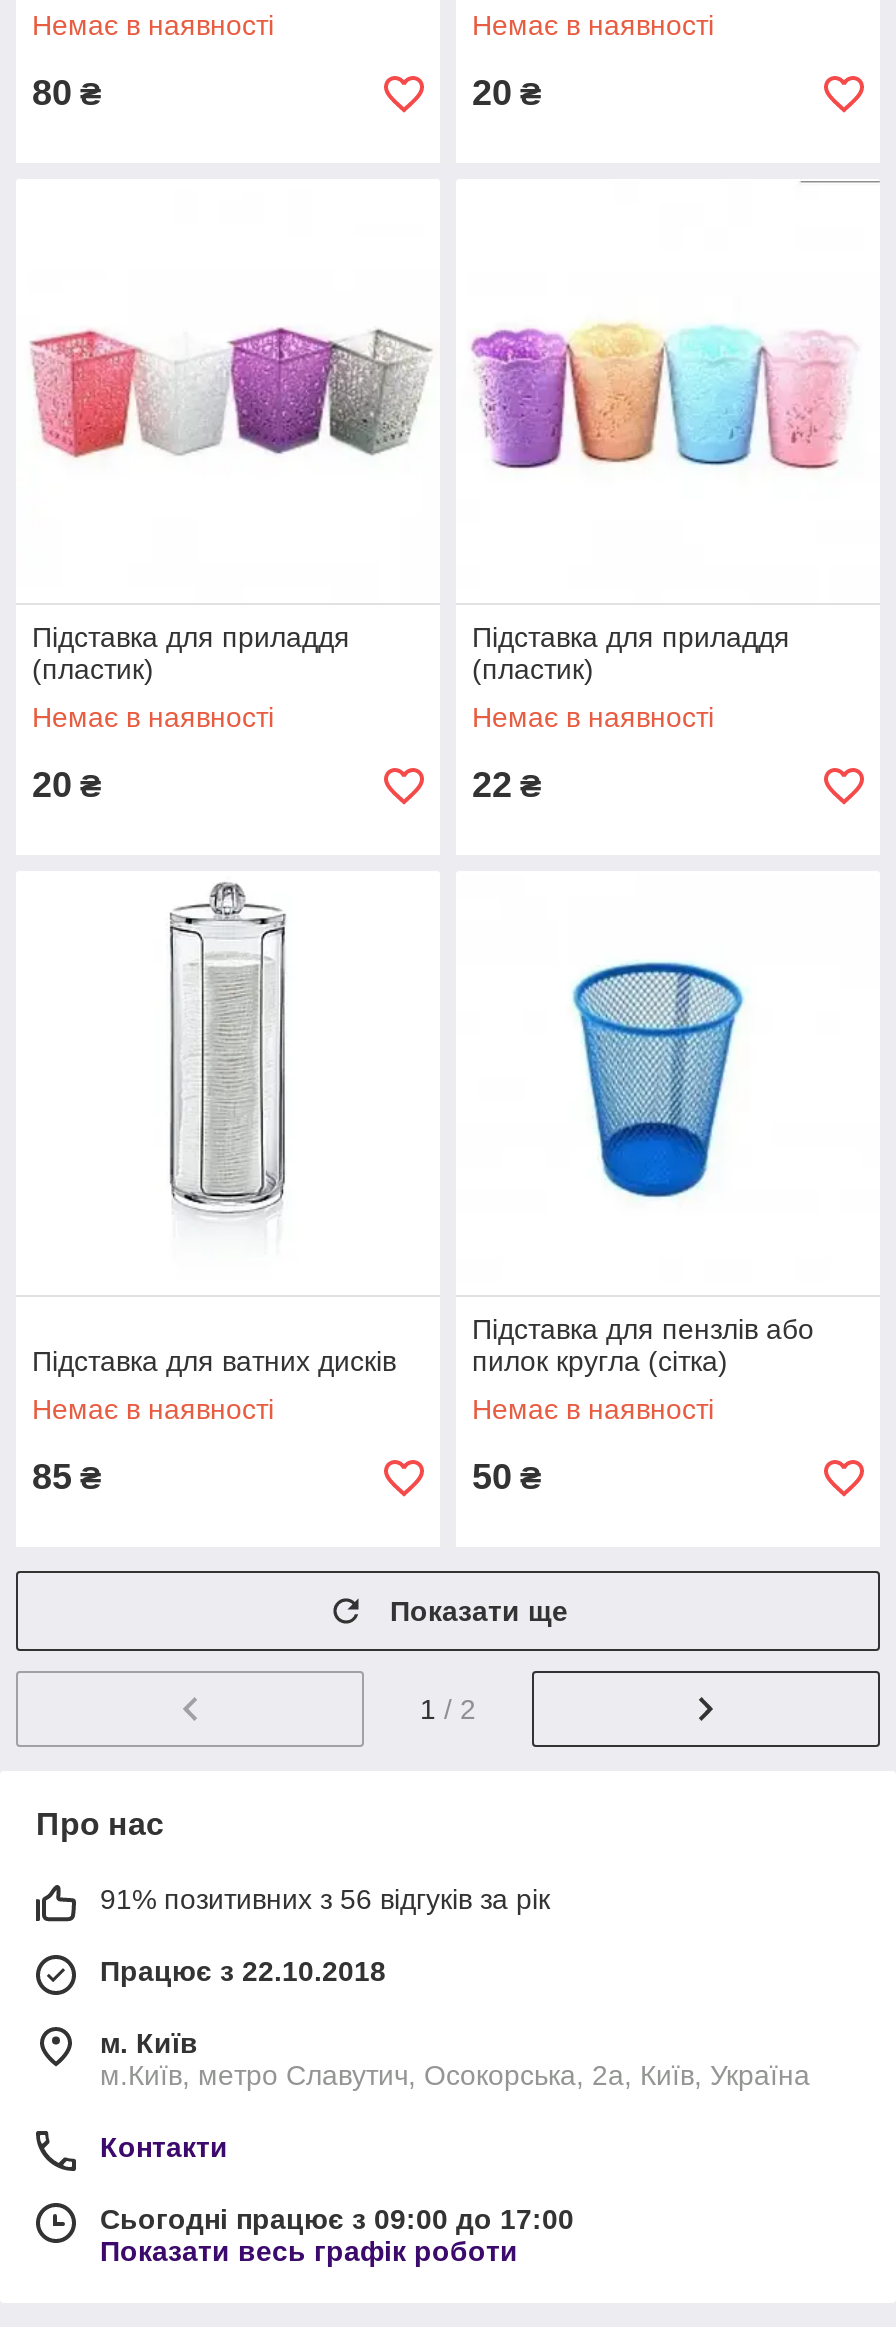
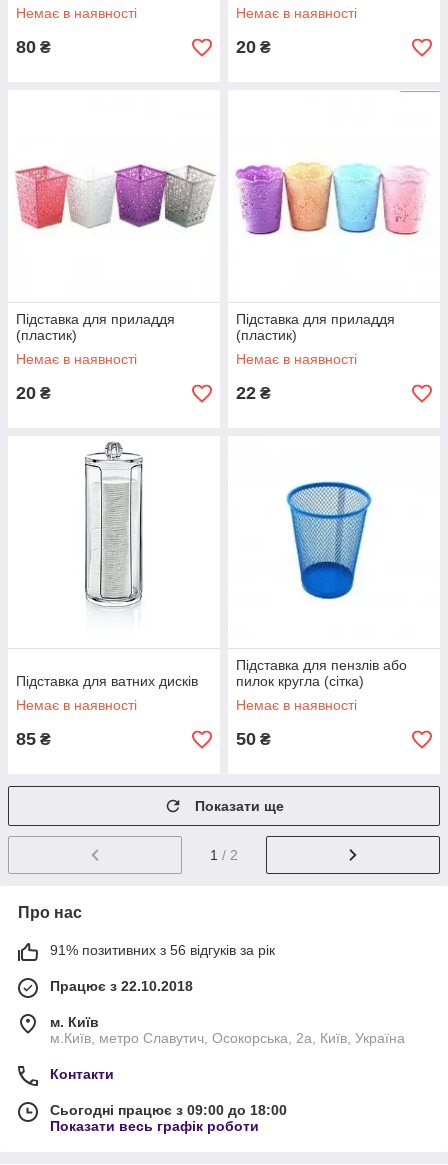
- Сьогодні працює з 09:00 до 17:00
+ Сьогодні працює з 09:00 до 18:00
